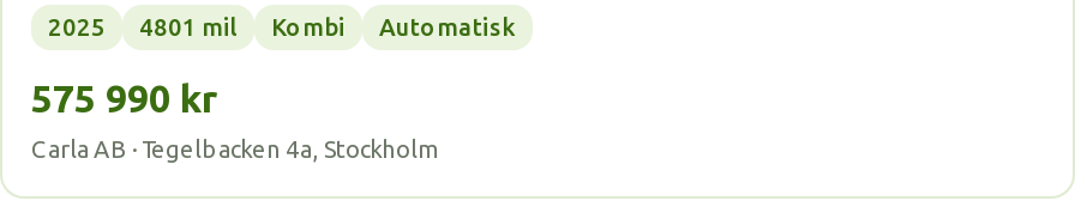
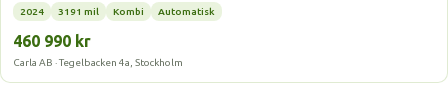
- 2025
- 4801 mil
+ 2024
+ 3191 mil

- 575 990 kr
+ 460 990 kr
